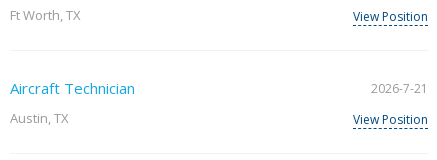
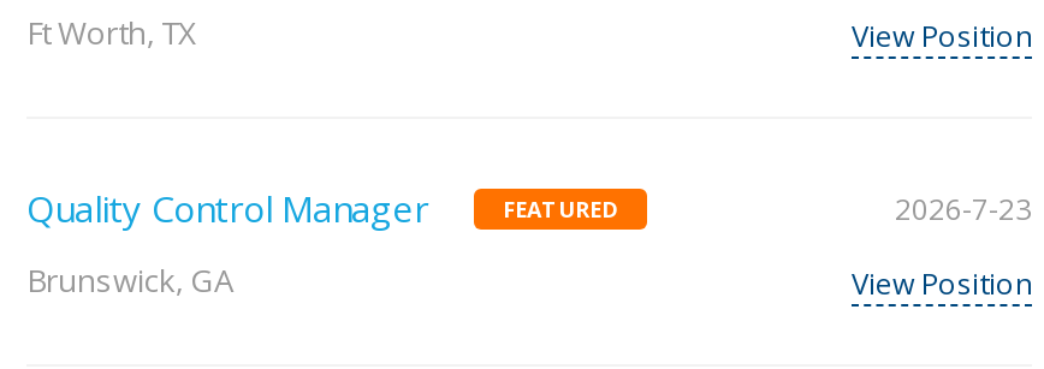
- Aircraft Technician
+ Quality Control Manager
+ FEATURED

- 2026-7-21
+ 2026-7-23

- Austin, TX
+ Brunswick, GA
